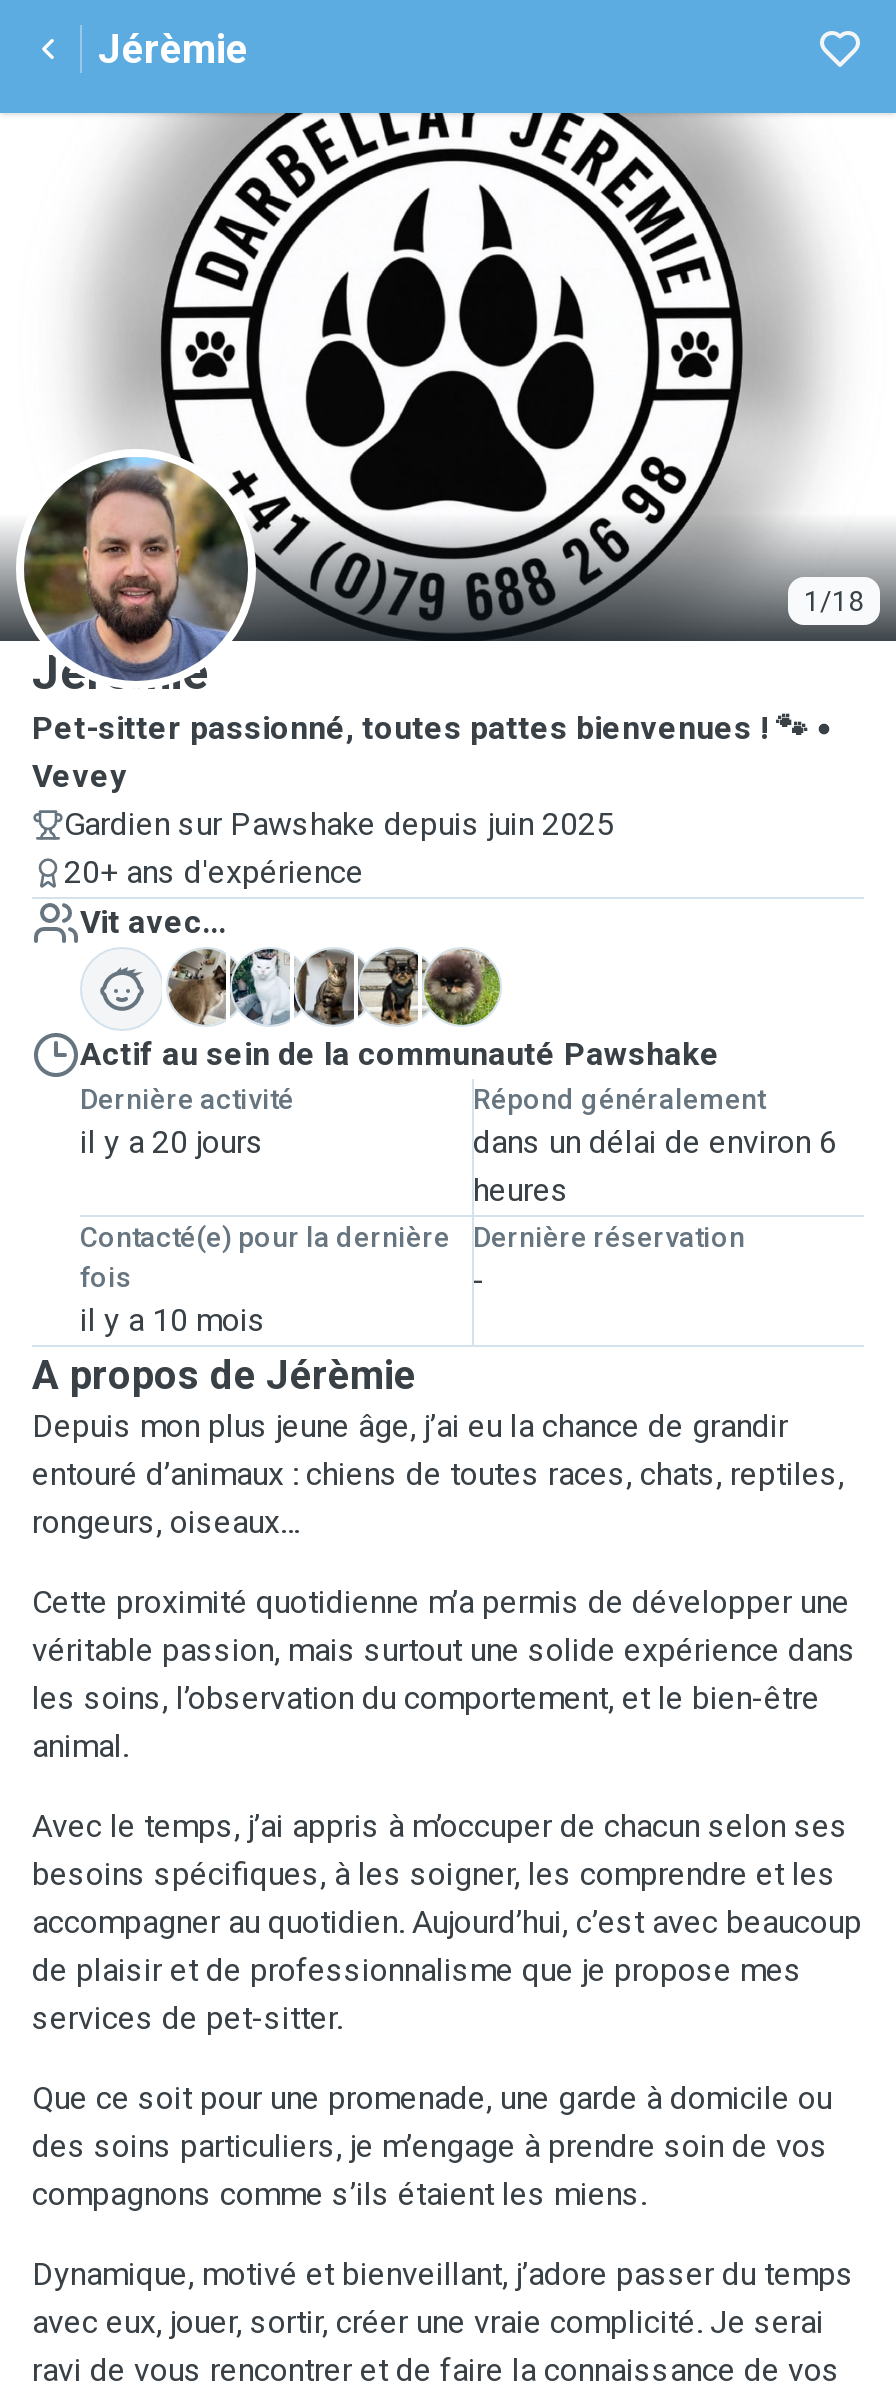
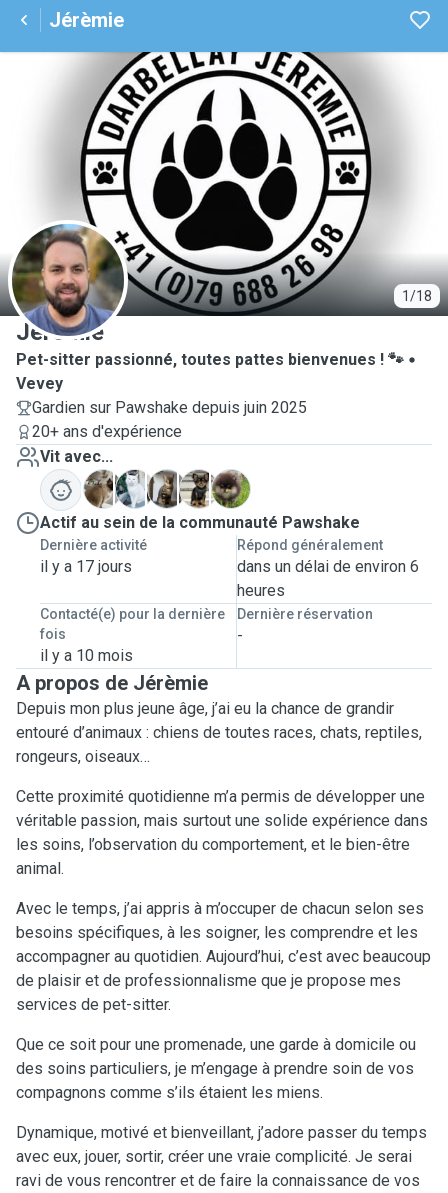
- il y a 20 jours
+ il y a 17 jours
